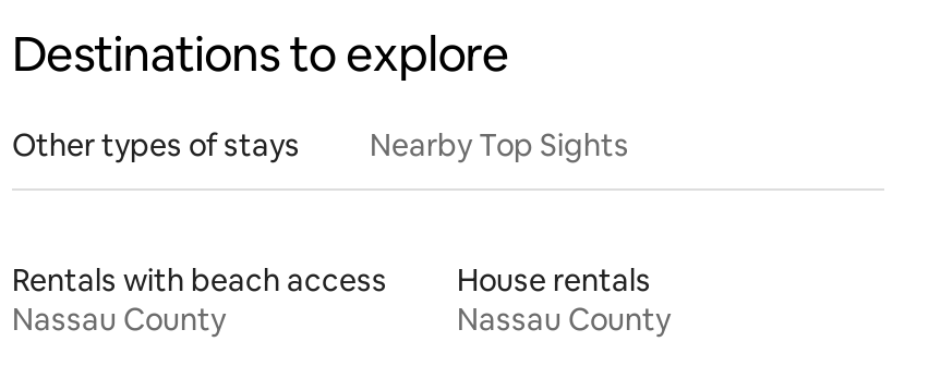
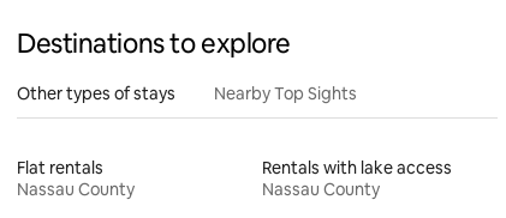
- Rentals with beach access
+ Flat rentals

- House rentals
+ Rentals with lake access
